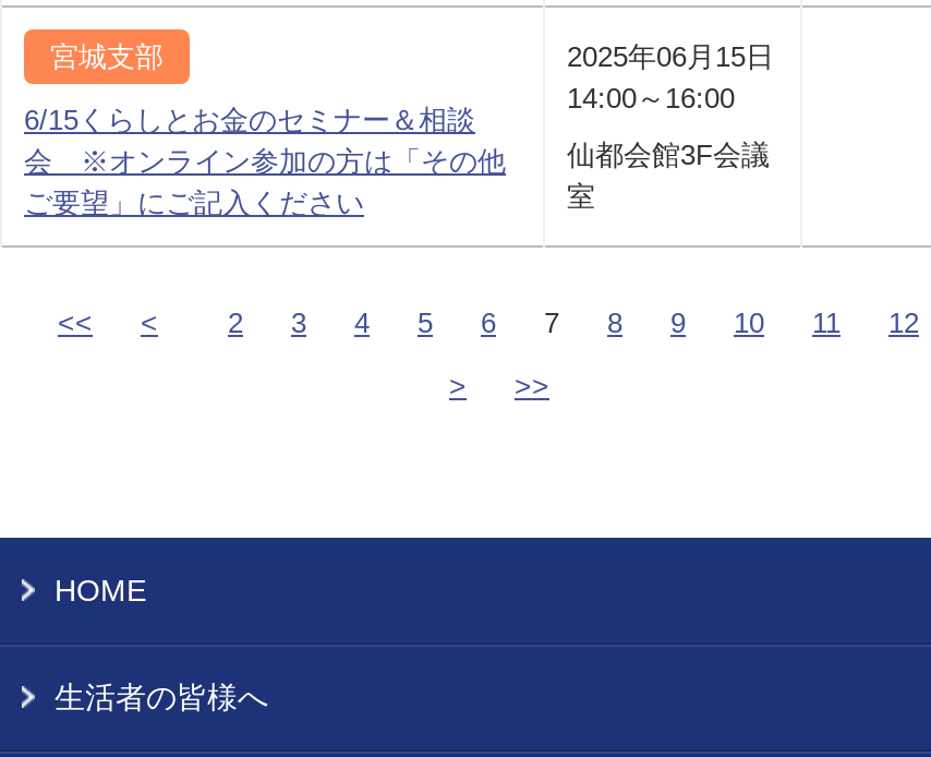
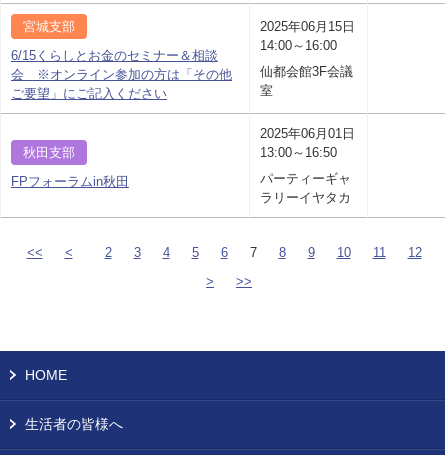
+ 秋田支部
+ FPフォーラムin秋田

+ 2025年06月01日
+ 13:00～16:50
+ パーティーギャ
+ ラリーイヤタカ
